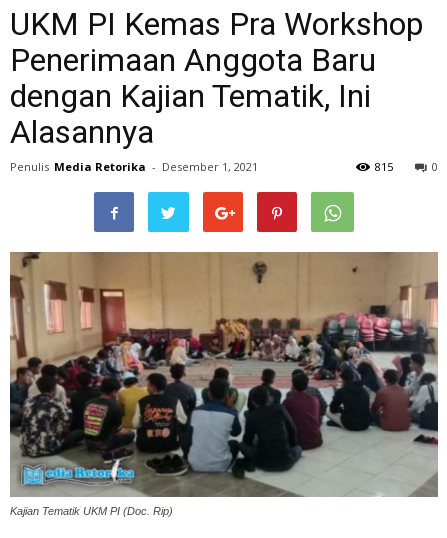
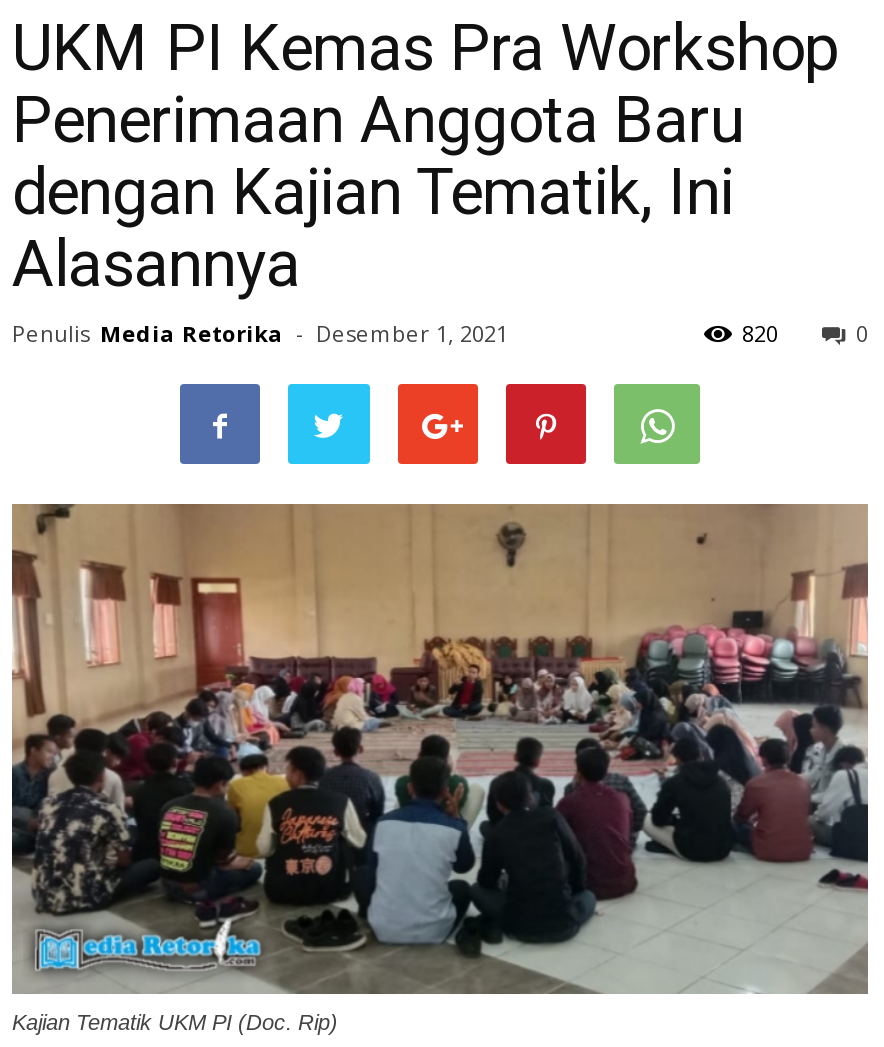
- 815
+ 820
